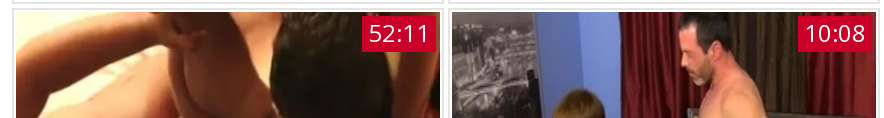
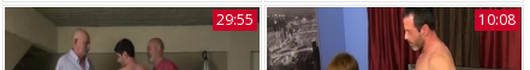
- 52:11
+ 29:55
